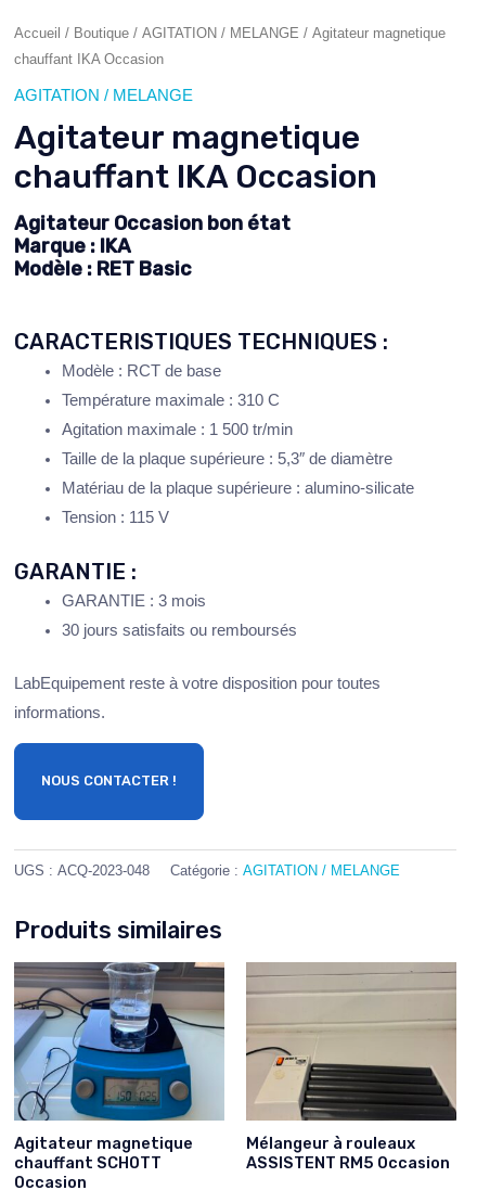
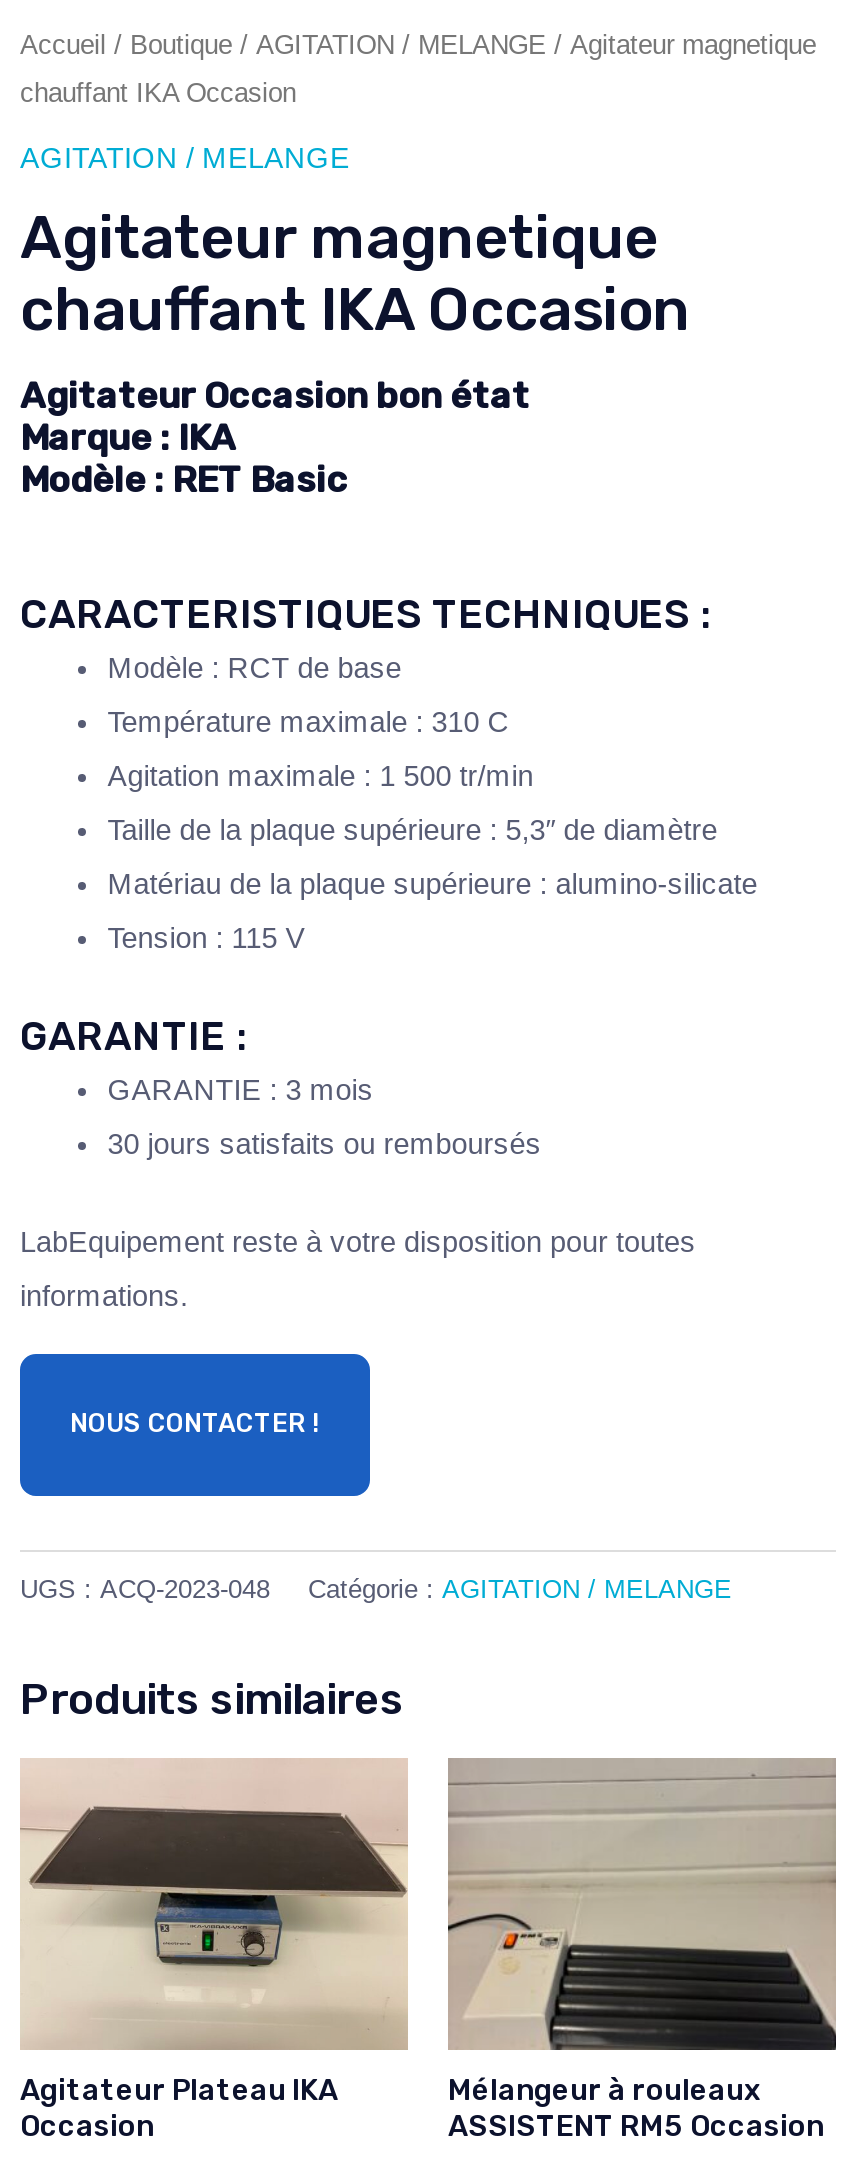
- [image]
- Agitateur magnetique
- chauffant SCHOTT
+ [image]
+ Agitateur Plateau IKA
